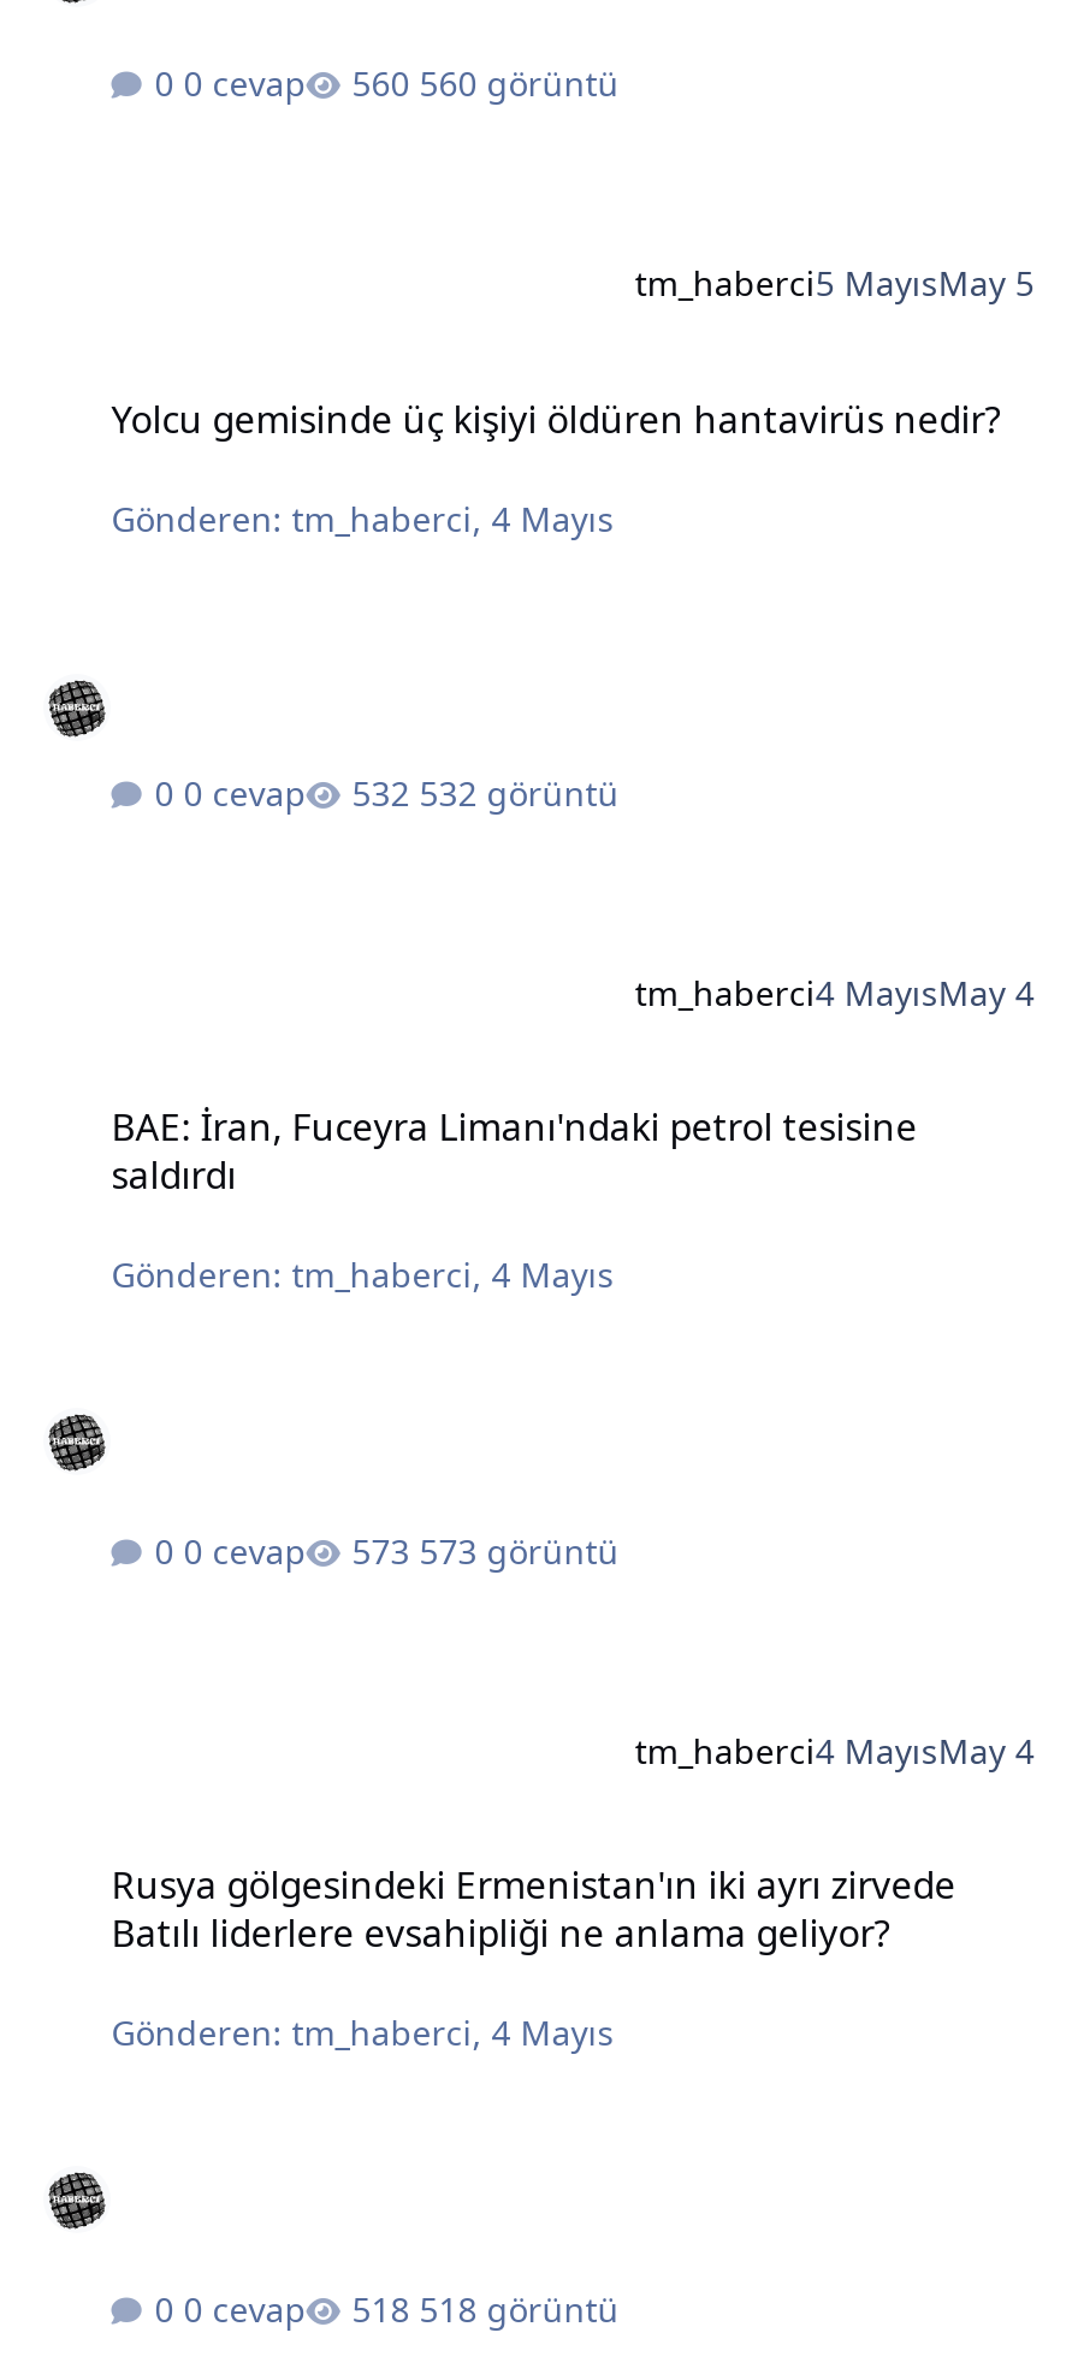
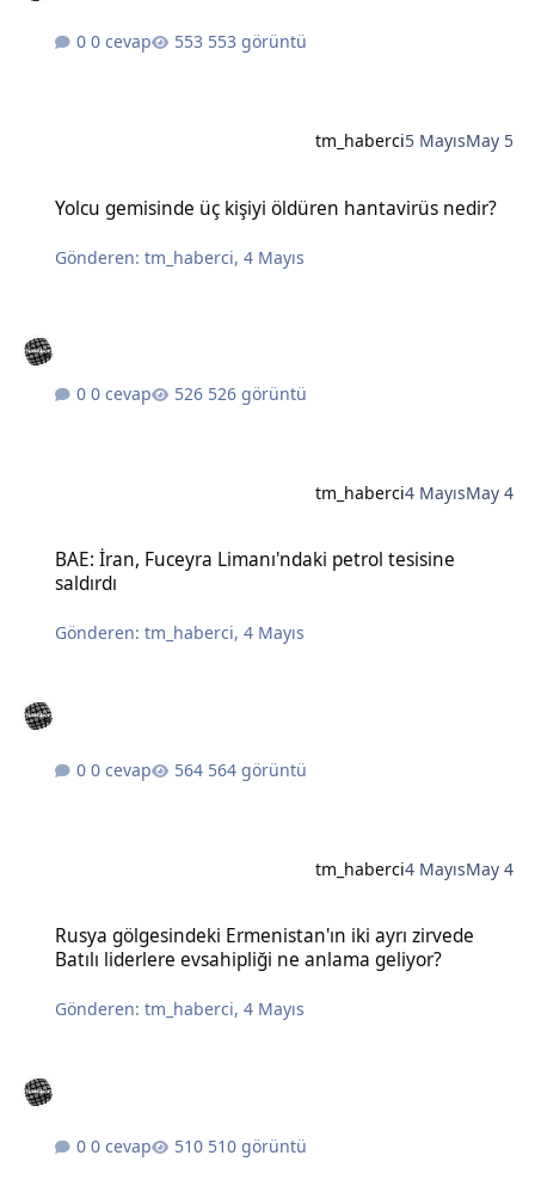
- 560 görüntü
+ 553 görüntü

- 532 görüntü
+ 526 görüntü

- 573 görüntü
+ 564 görüntü

- 518 görüntü
+ 510 görüntü
